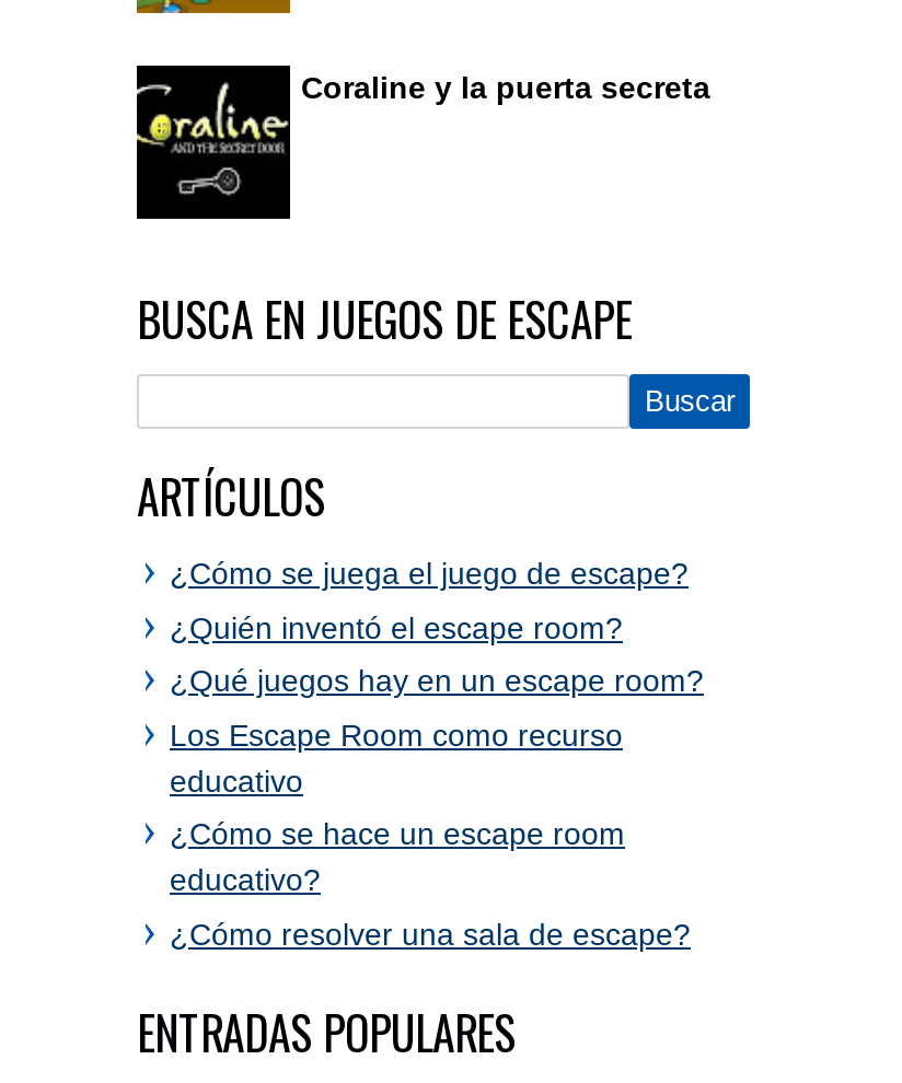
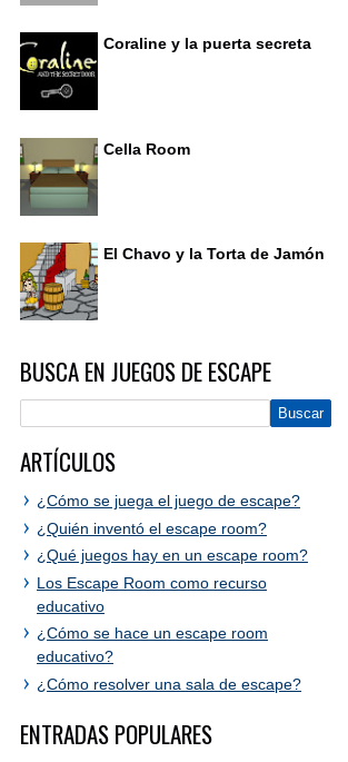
+ [image]
+ El Chavo y la Torta de Jamón

+ [image]
+ Cella Room
